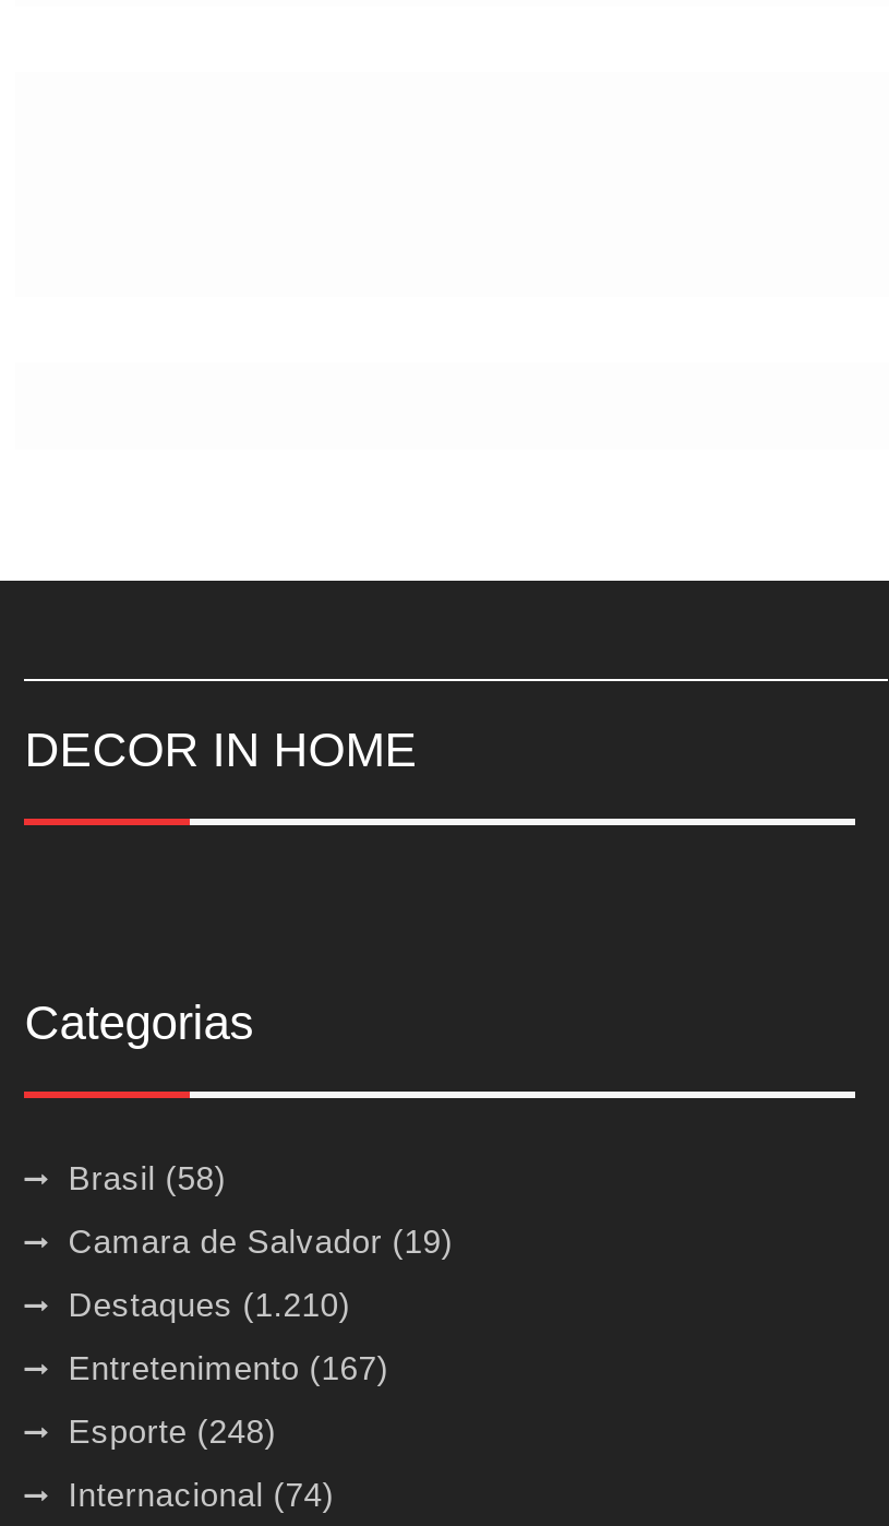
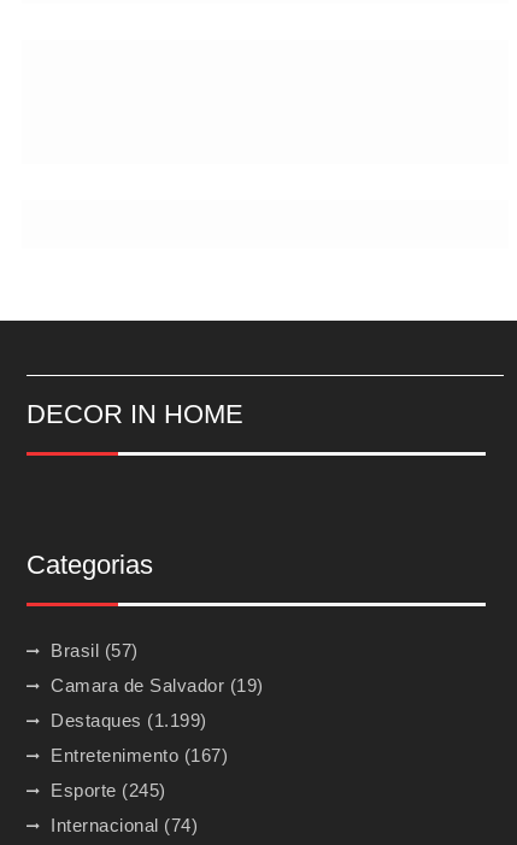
- Brasil (58)
+ Brasil (57)

- Destaques (1.210)
+ Destaques (1.199)

- Esporte (248)
+ Esporte (245)
